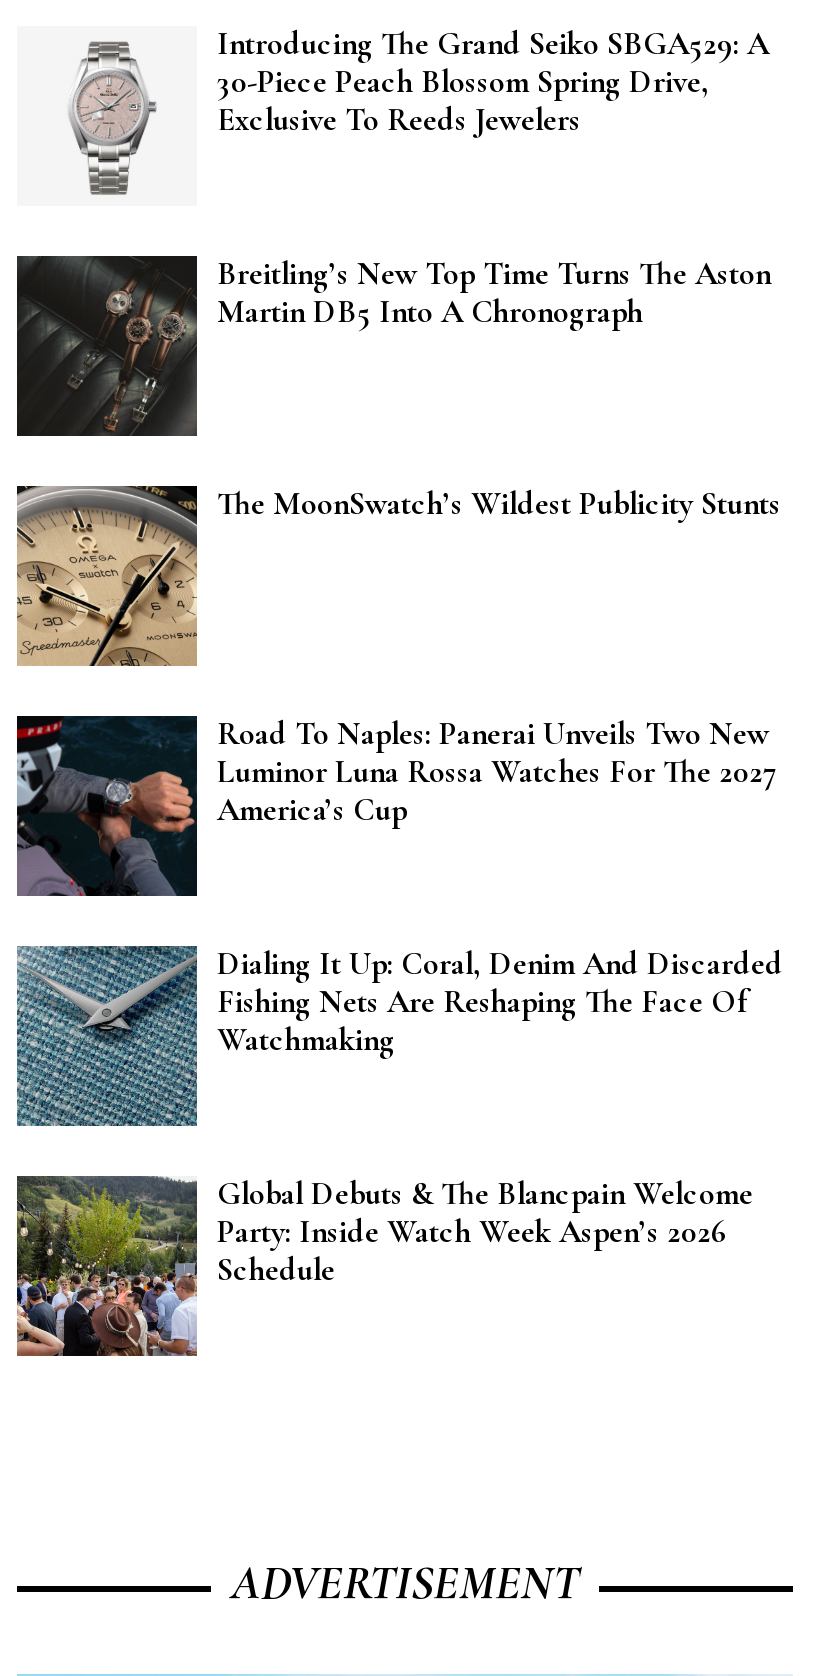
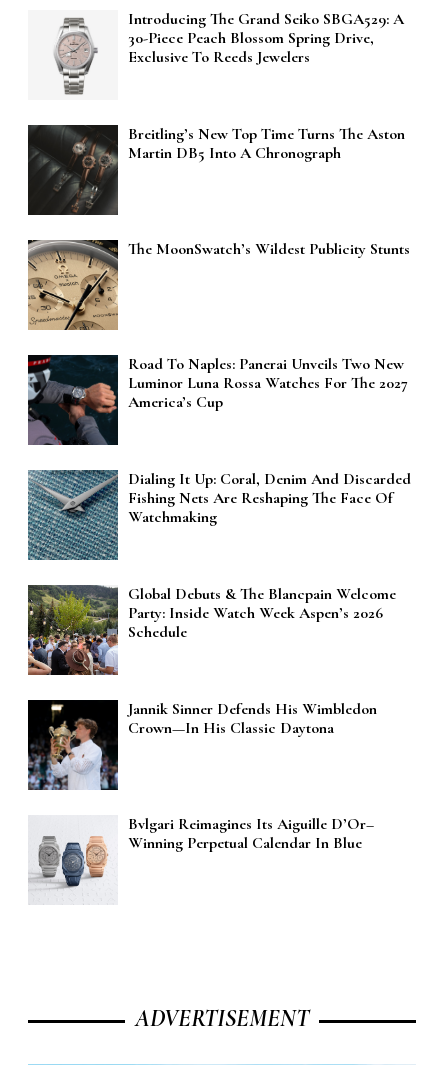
+ [image]
+ Jannik Sinner Defends His Wimbledon
+ Crown—In His Classic Daytona

+ [image]
+ Bvlgari Reimagines Its Aiguille D’Or–
+ Winning Perpetual Calendar In Blue
